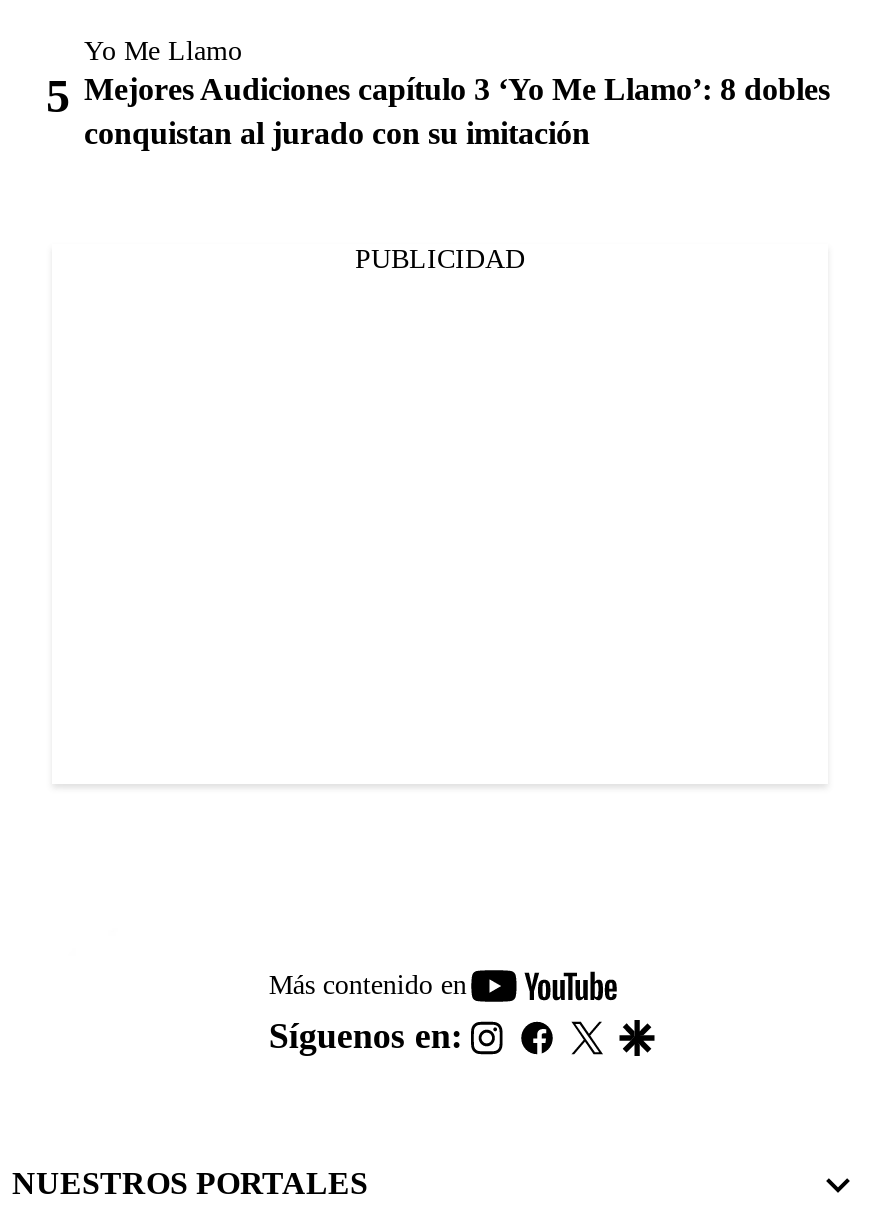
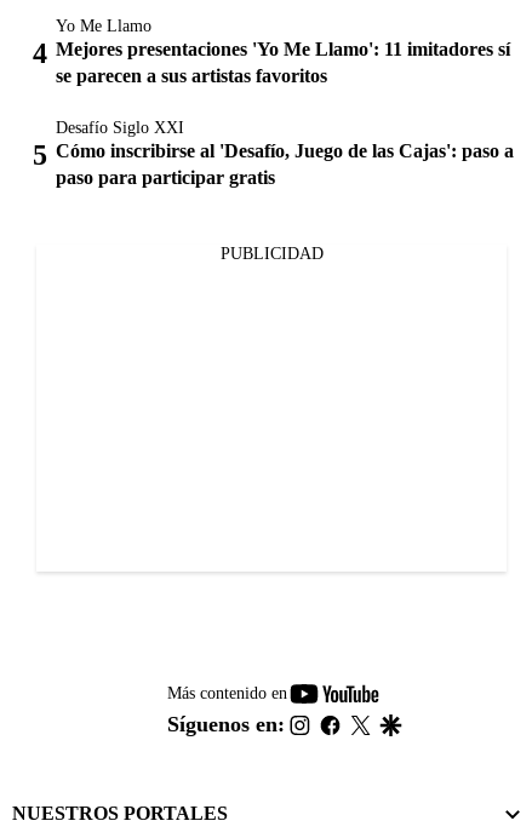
- Mejores Audiciones capítulo 3 ‘Yo Me Llamo’: 8 dobles
- conquistan al jurado con su imitación
+ Mejores presentaciones 'Yo Me Llamo': 11 imitadores sí
+ se parecen a sus artistas favoritos
+ Desafío Siglo XXI
+ Cómo inscribirse al 'Desafío, Juego de las Cajas': paso a
+ paso para participar gratis
